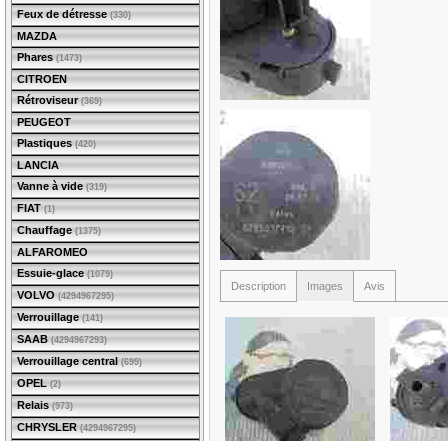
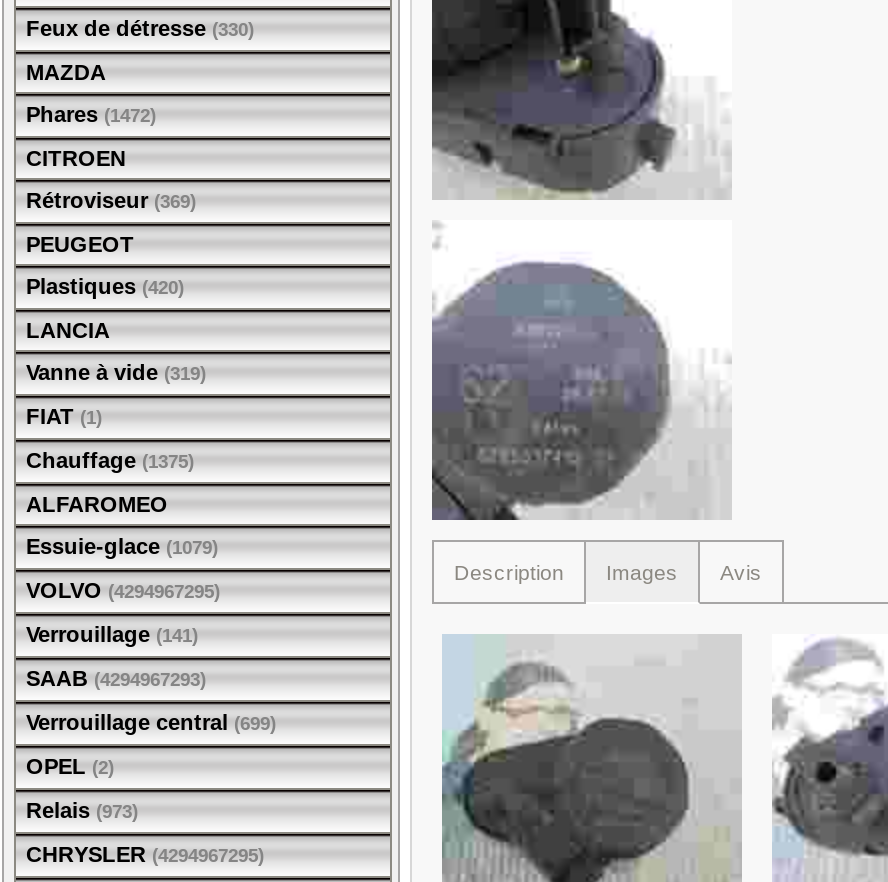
- Phares (1473)
+ Phares (1472)
